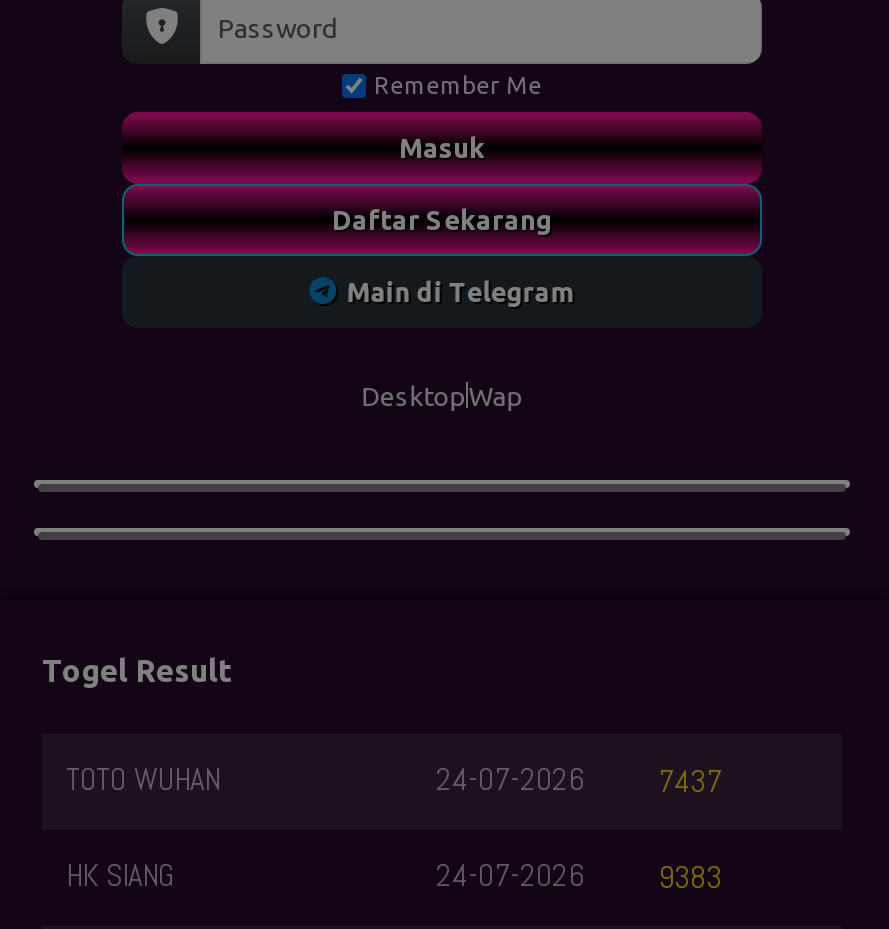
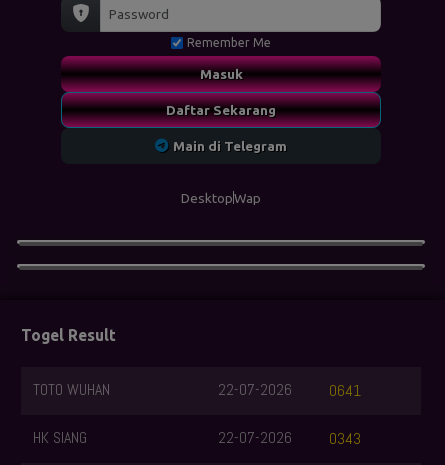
- 24-07-2026
+ 22-07-2026

- 7437
+ 0641

- 24-07-2026
+ 22-07-2026

- 9383
+ 0343
